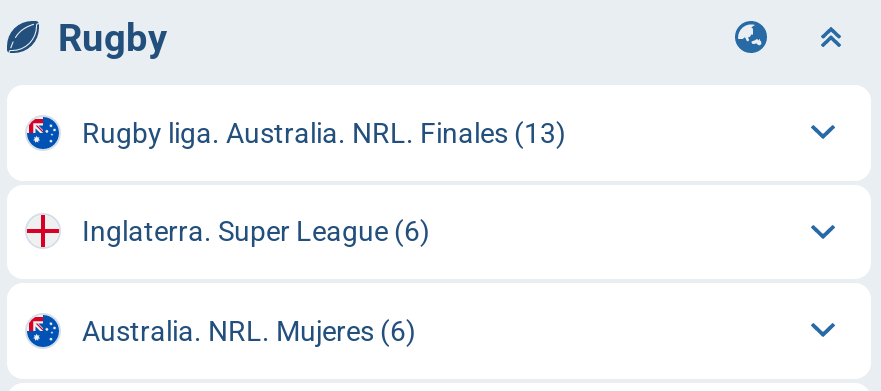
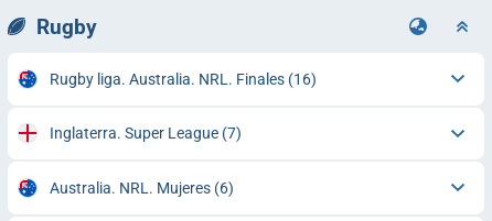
- Rugby liga. Australia. NRL. Finales (13)
+ Rugby liga. Australia. NRL. Finales (16)

- Inglaterra. Super League (6)
+ Inglaterra. Super League (7)
